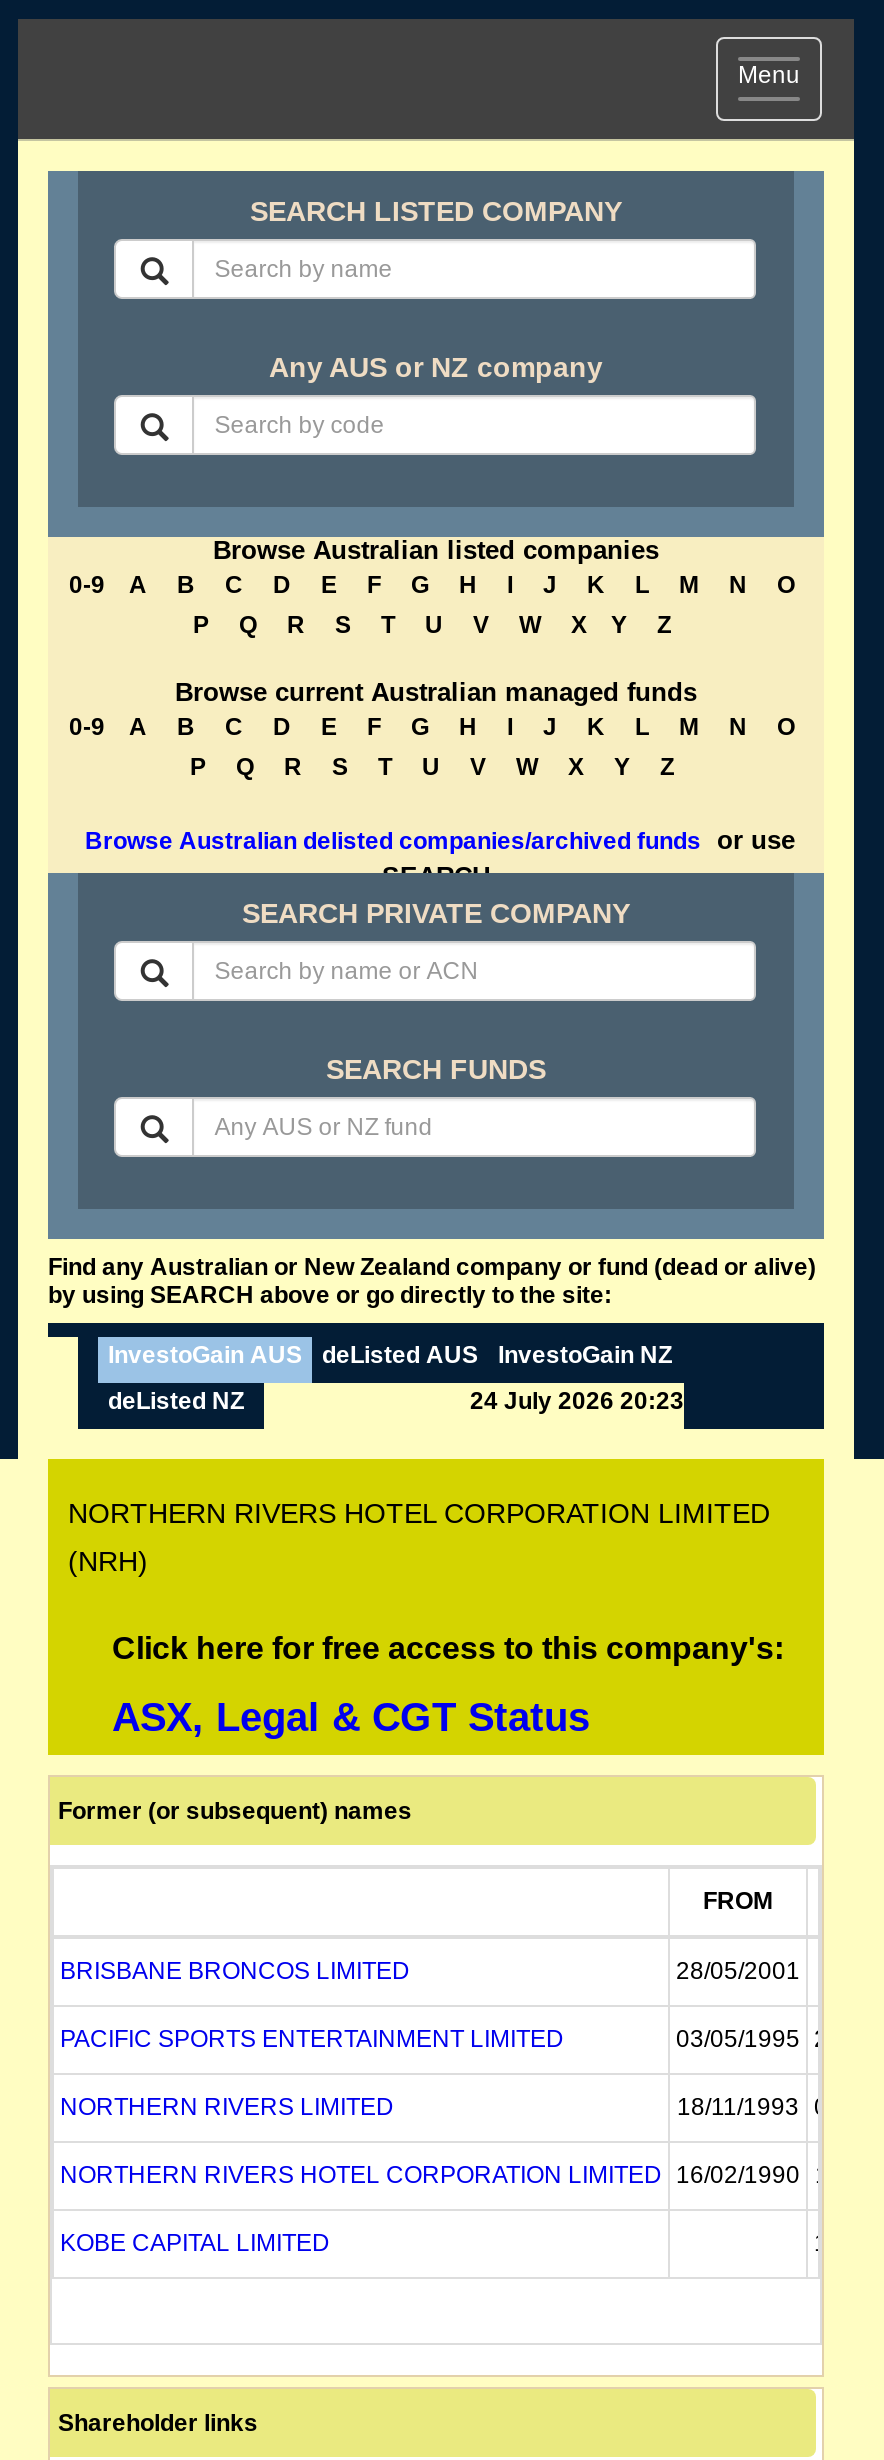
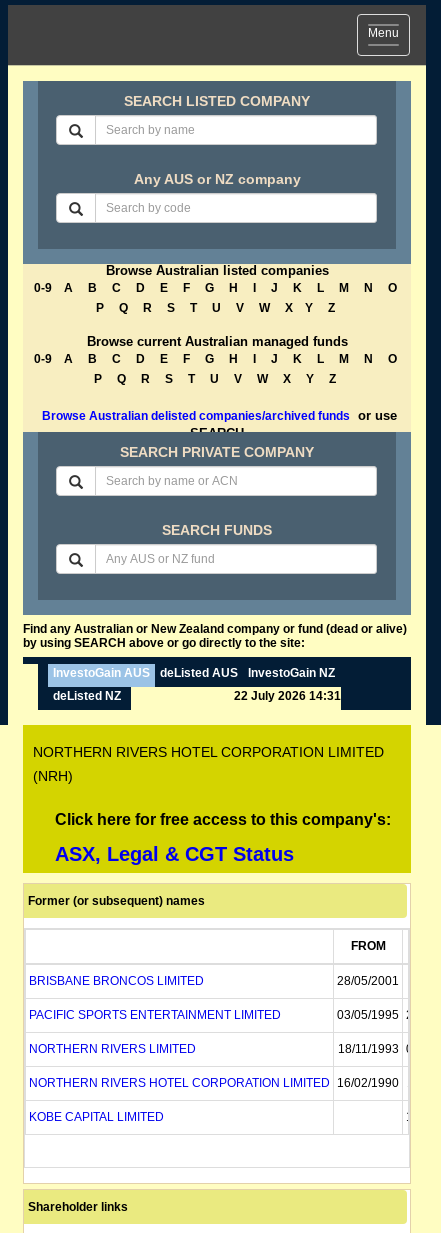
- 24 July 2026 20:23
+ 22 July 2026 14:31
